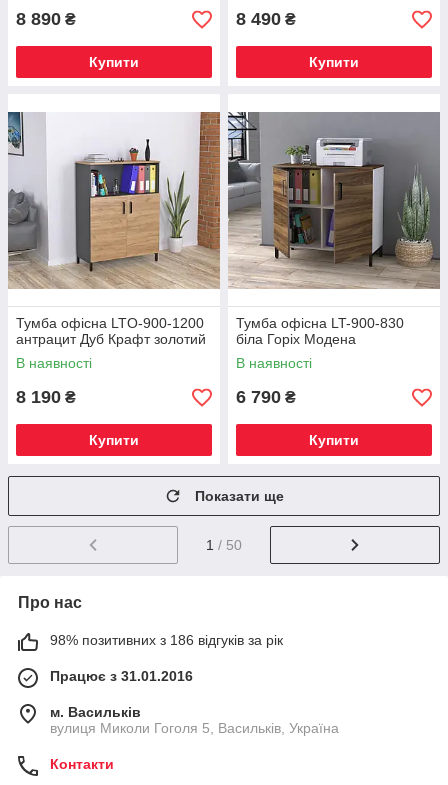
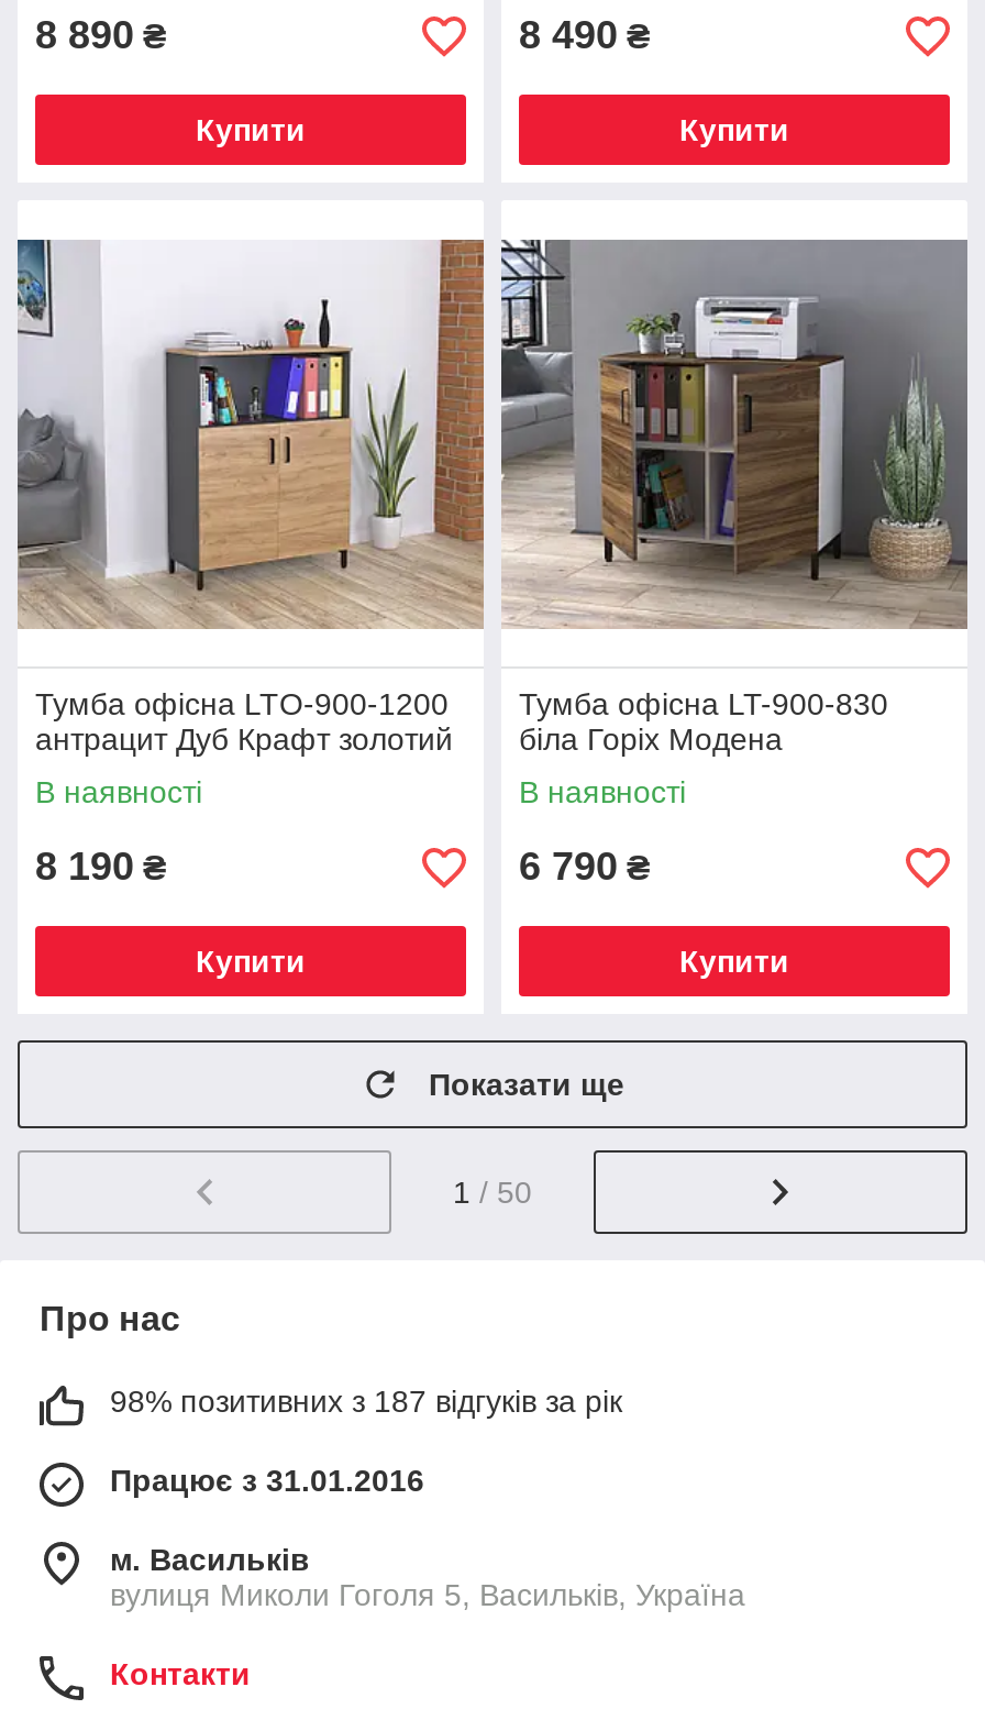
- 98% позитивних з 186 відгуків за рік
+ 98% позитивних з 187 відгуків за рік
